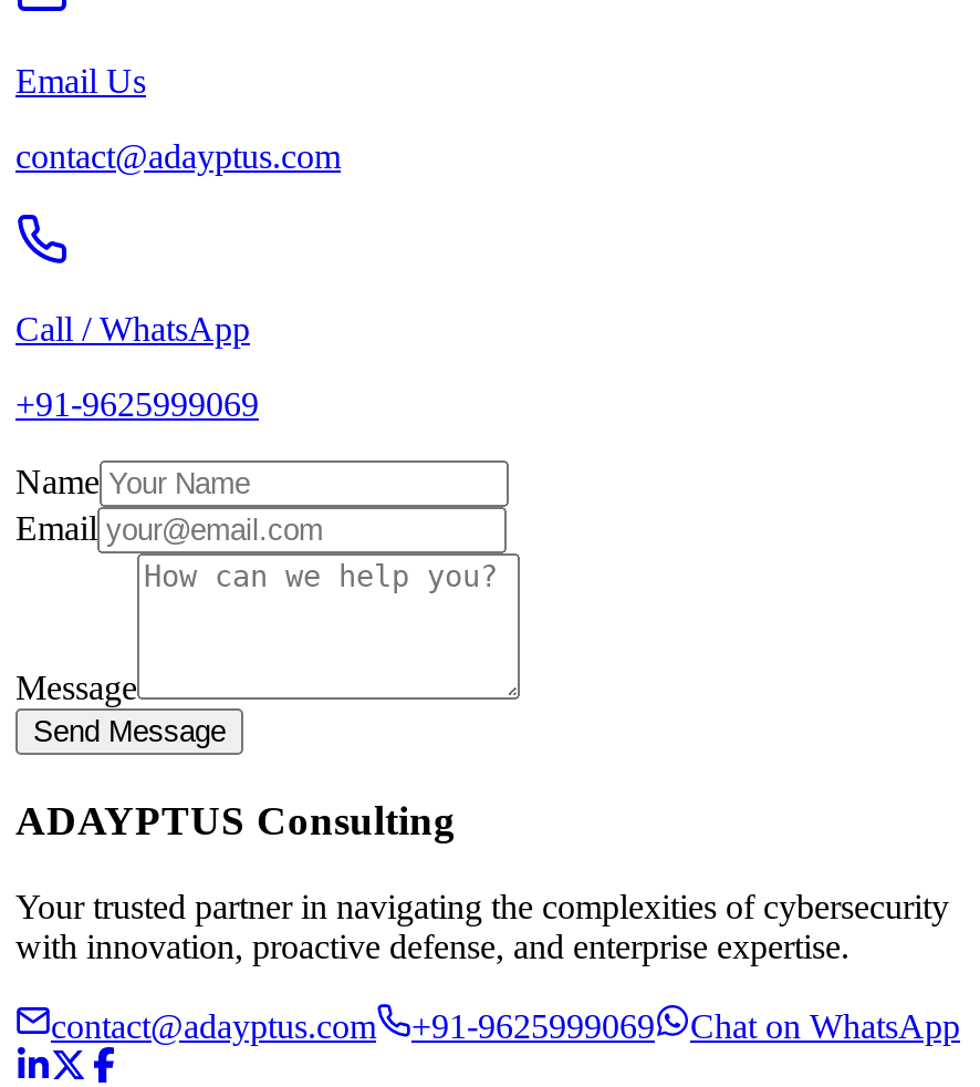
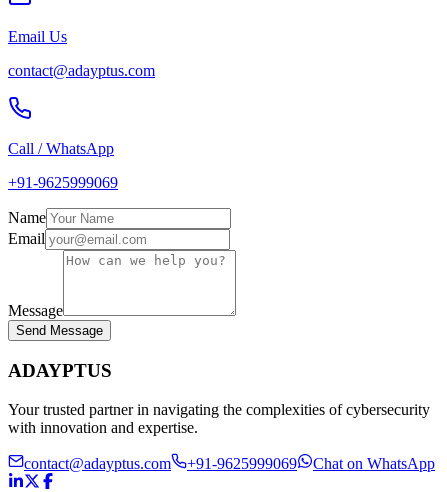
- ADAYPTUS Consulting
+ ADAYPTUS

- with innovation, proactive defense, and enterprise expertise.
+ with innovation and expertise.
